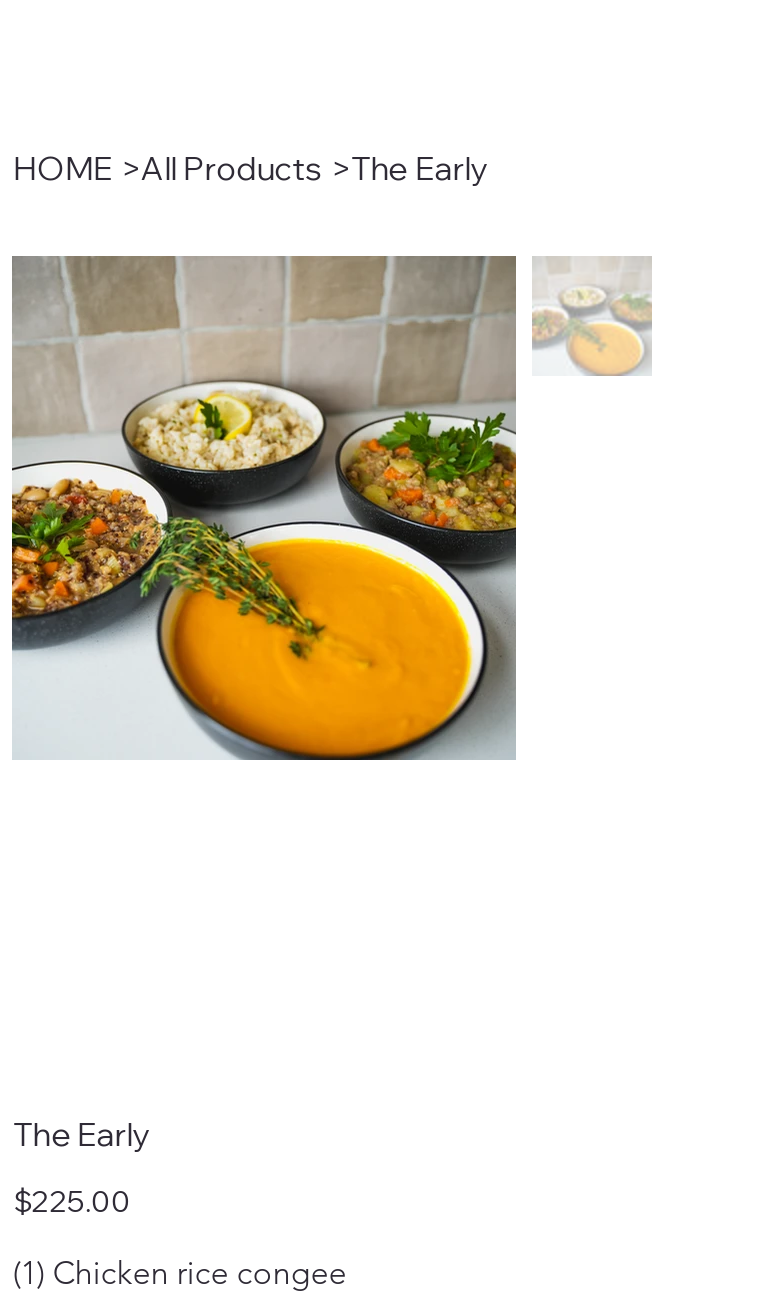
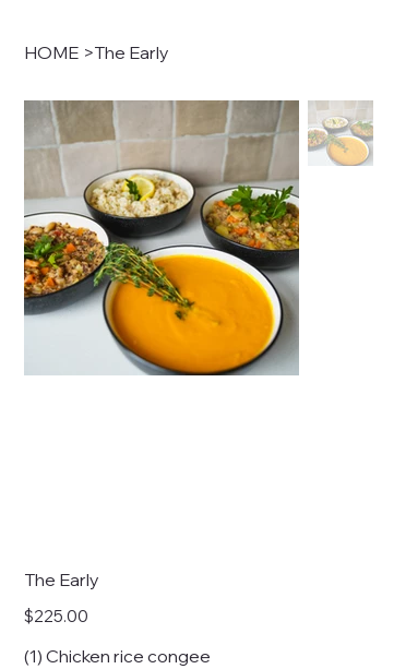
- HOME >All Products >The Early
+ HOME >The Early
